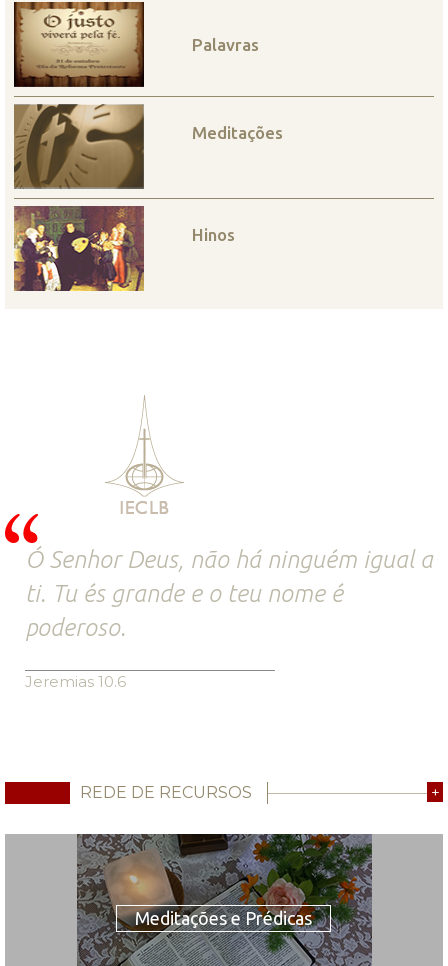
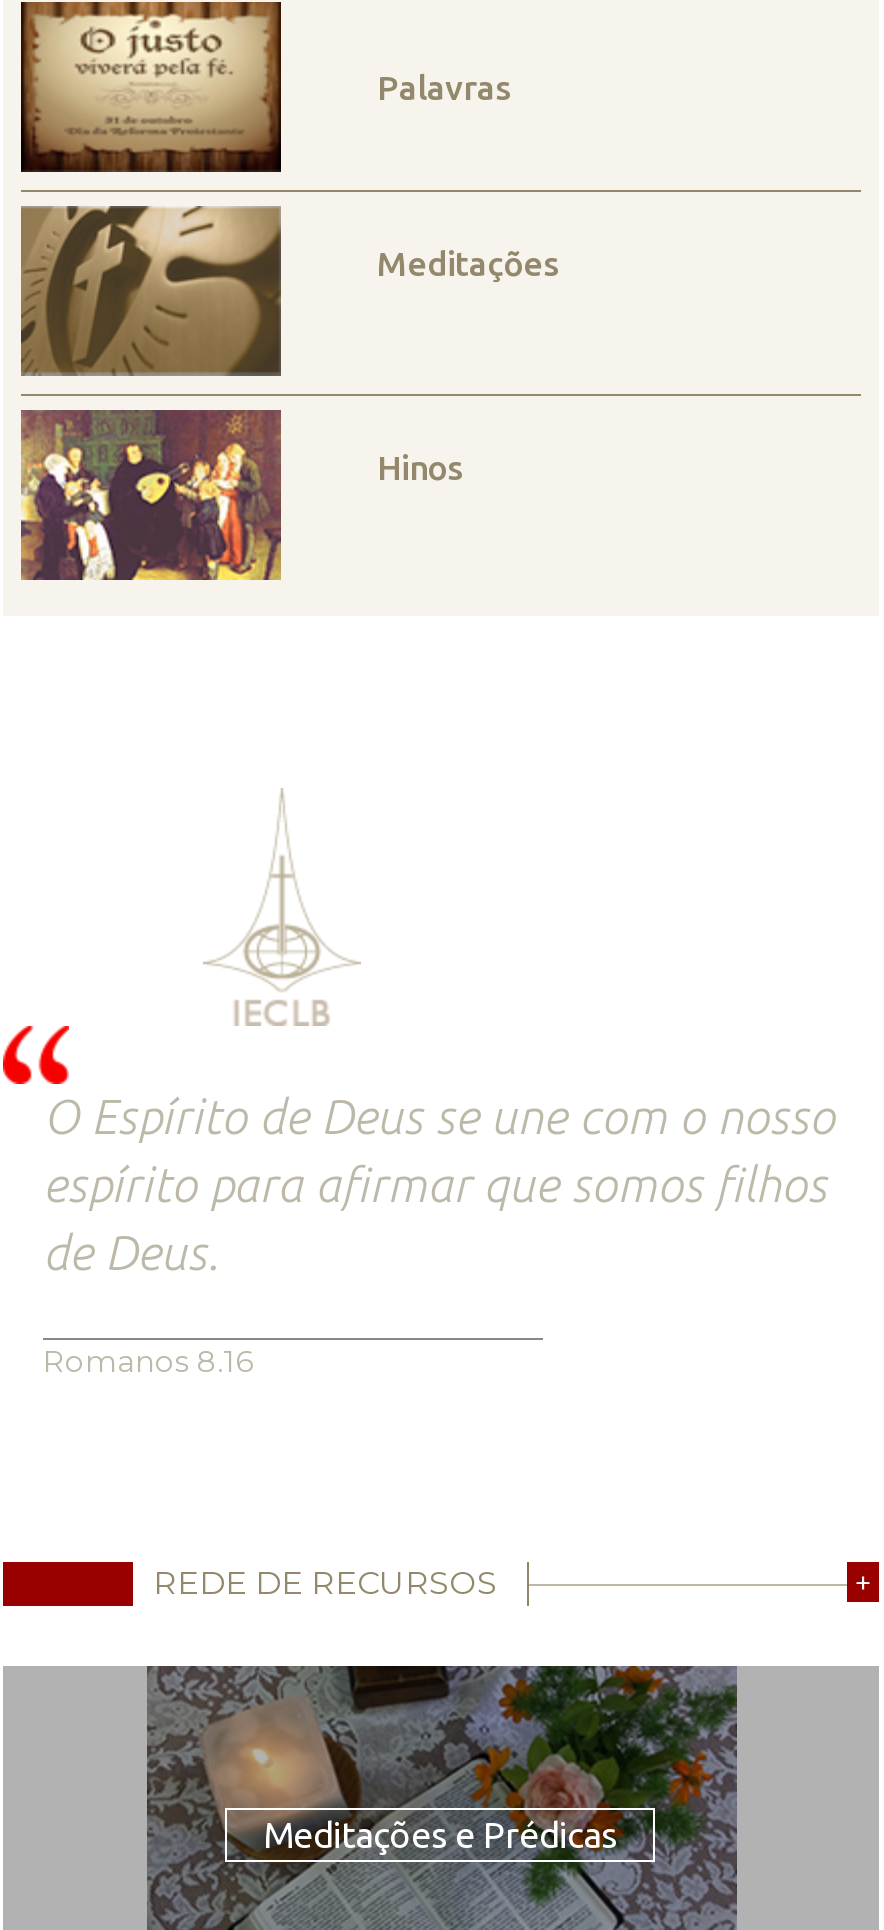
- Ó Senhor Deus, não há ninguém igual a
- ti. Tu és grande e o teu nome é
- poderoso.
+ O Espírito de Deus se une com o nosso
+ espírito para afirmar que somos filhos
+ de Deus.

- Jeremias 10.6
+ Romanos 8.16
